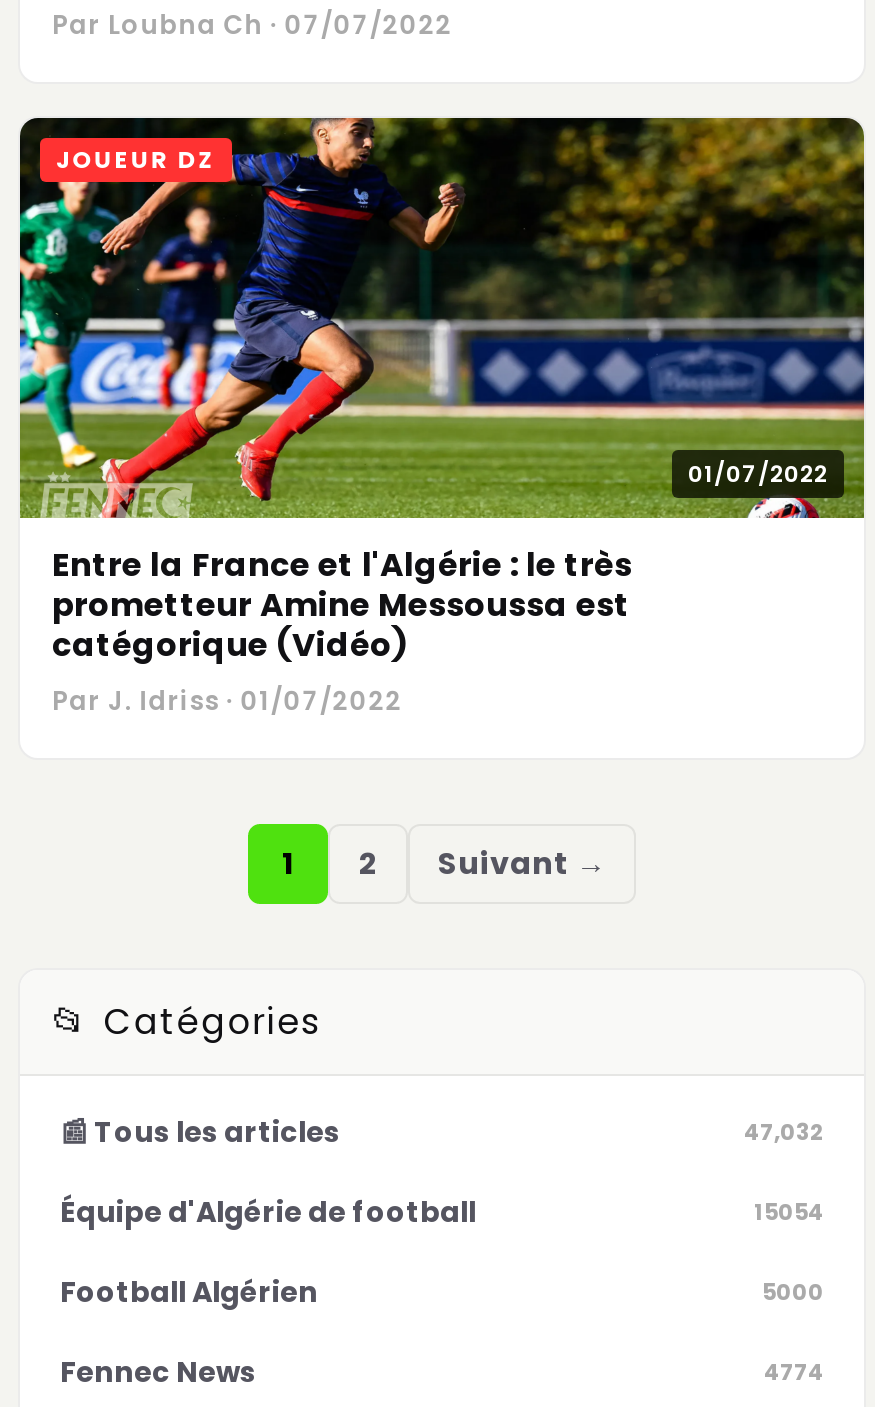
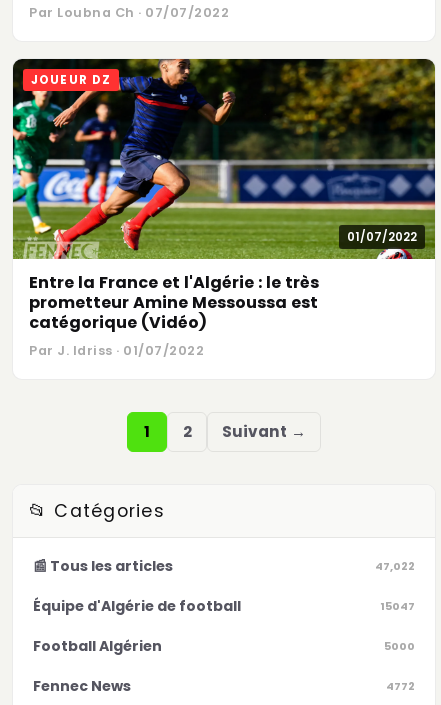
- 47,032
+ 47,022

- 15054
+ 15047

- 4774
+ 4772
